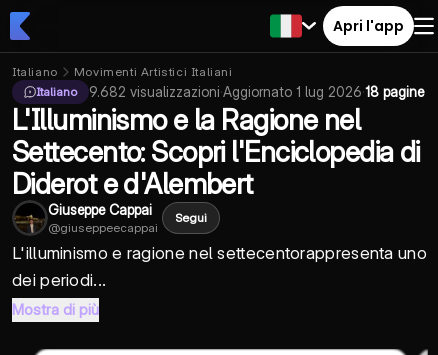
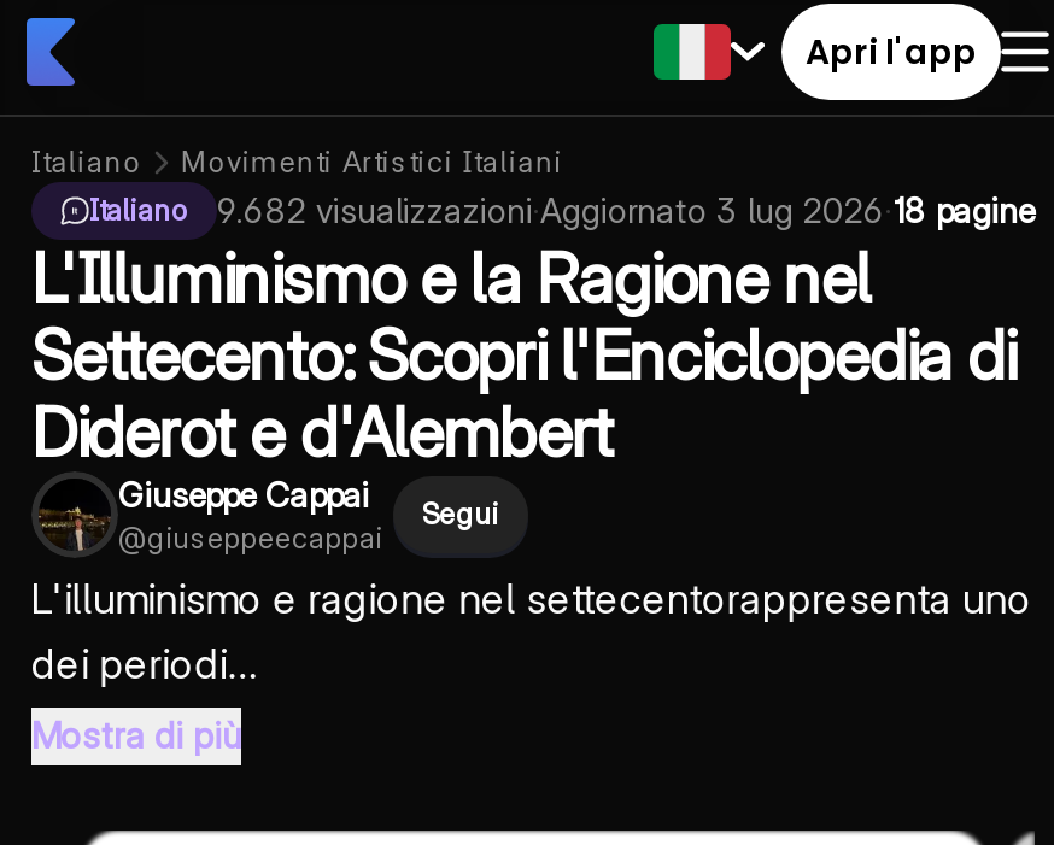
- 9.682 visualizzazioni · Aggiornato 1 lug 2026 · 18 pagine
+ 9.682 visualizzazioni · Aggiornato 3 lug 2026 · 18 pagine
